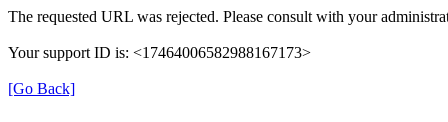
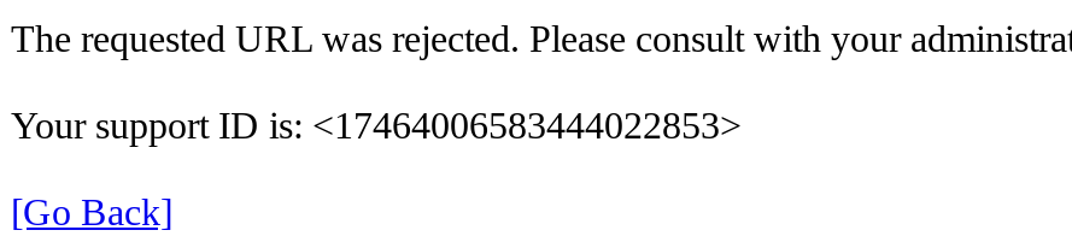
- Your support ID is: <17464006582988167173>
+ Your support ID is: <17464006583444022853>
